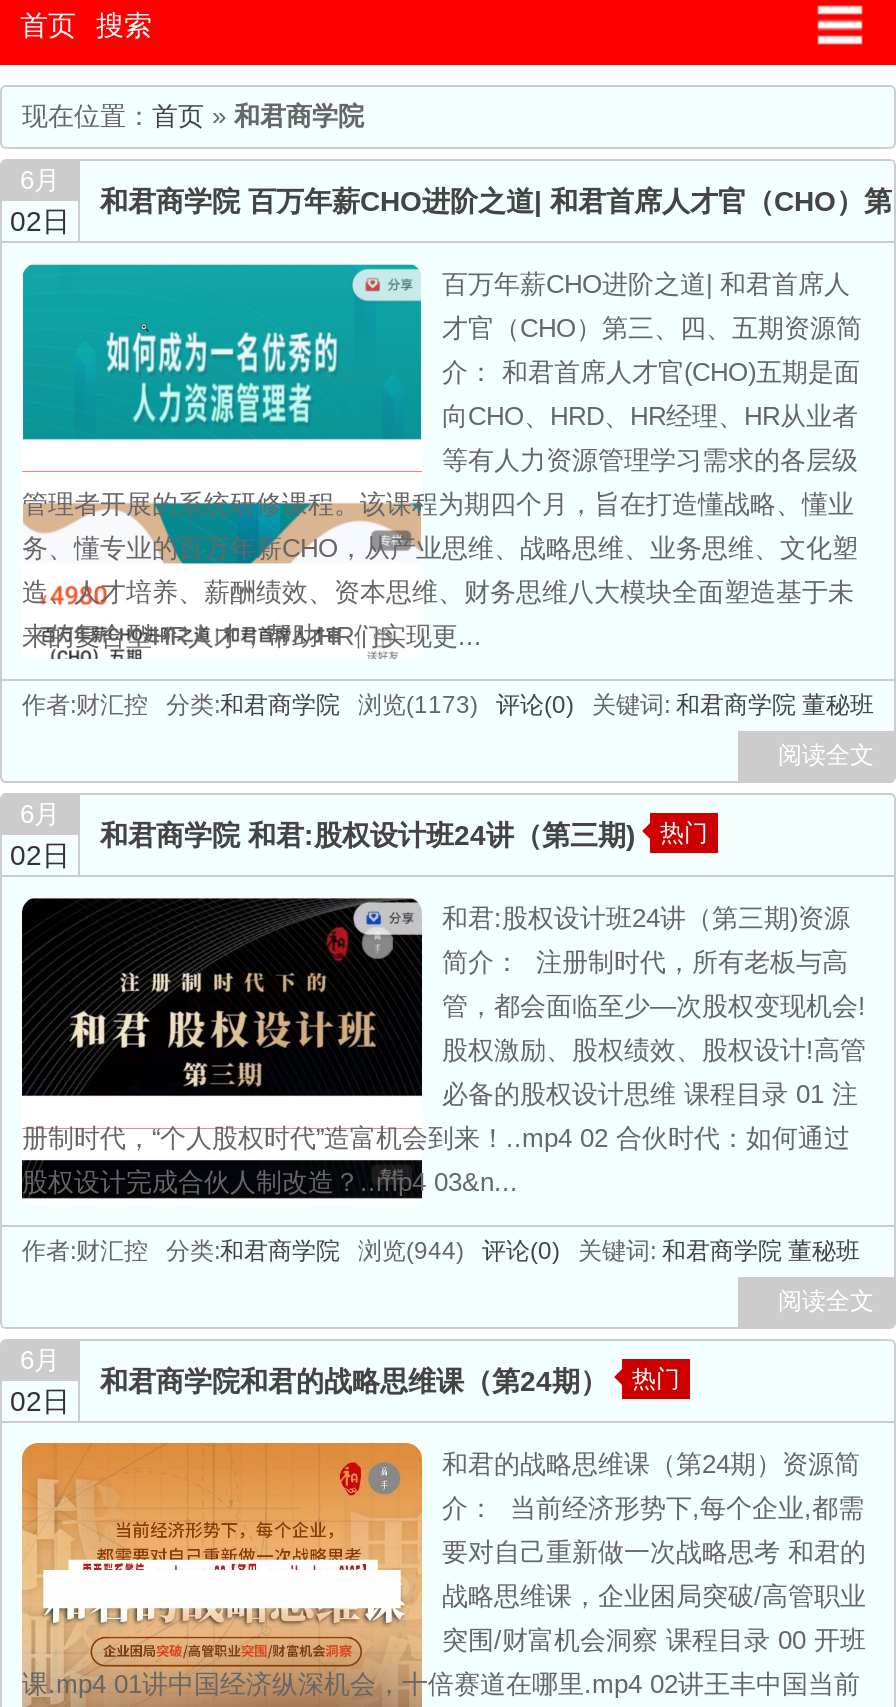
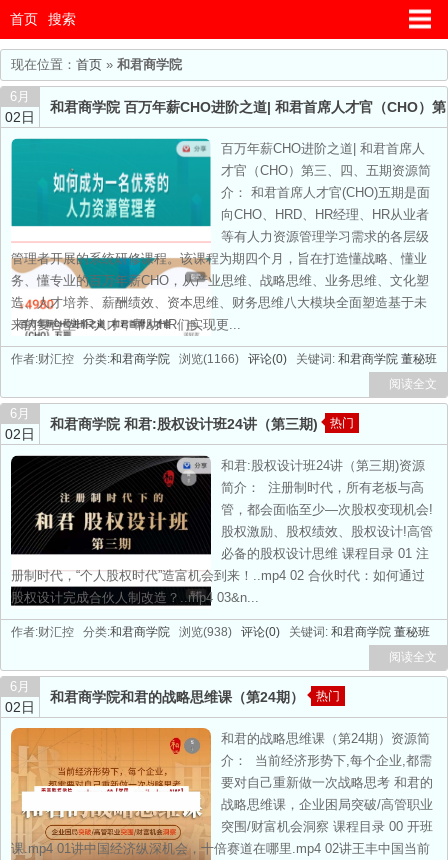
- 作者:财汇控 分类:和君商学院浏览(1173)评论(0)关键词:和君商学院 董秘班
+ 作者:财汇控 分类:和君商学院浏览(1166)评论(0)关键词:和君商学院 董秘班

- 作者:财汇控 分类:和君商学院浏览(944)评论(0)关键词:和君商学院 董秘班
+ 作者:财汇控 分类:和君商学院浏览(938)评论(0)关键词:和君商学院 董秘班
